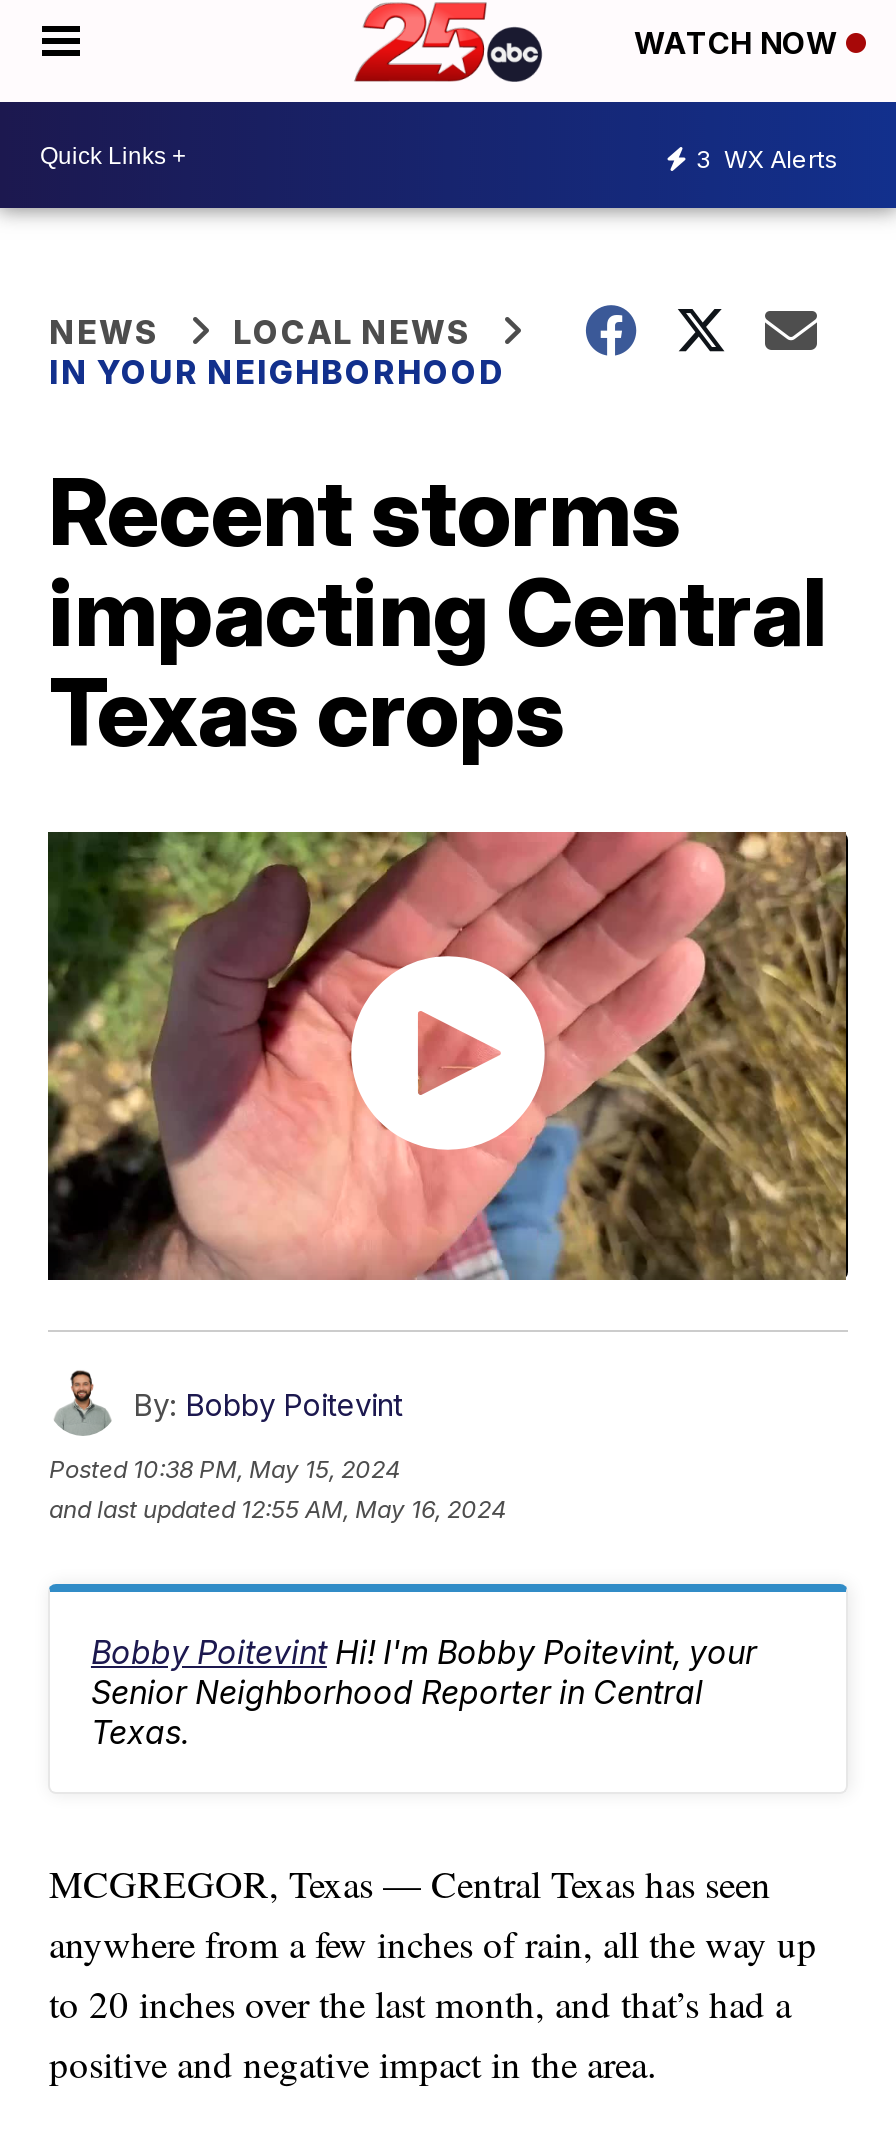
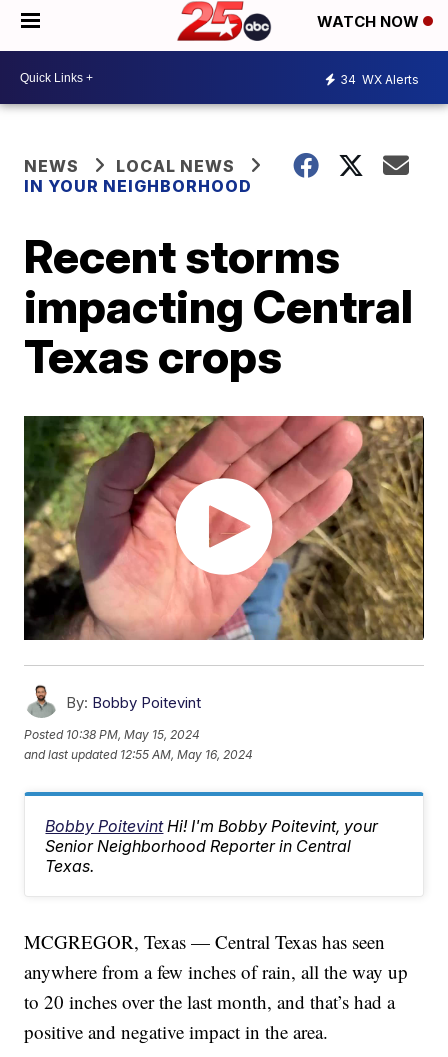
- 3 WX Alerts
+ 34 WX Alerts
